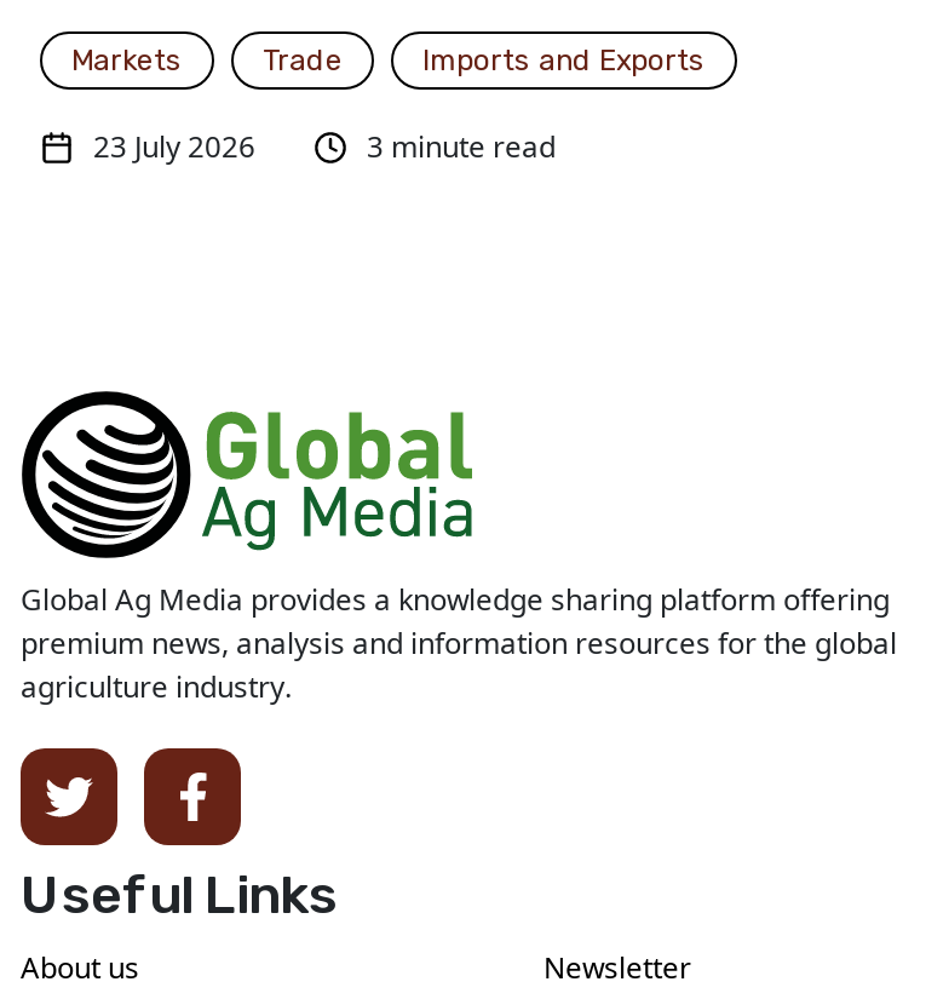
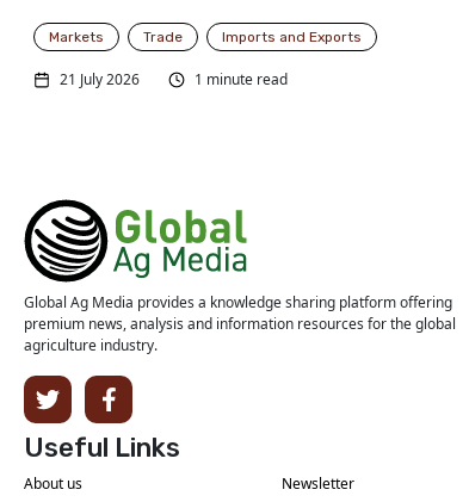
- 23 July 2026
+ 21 July 2026

- 3 minute read
+ 1 minute read
